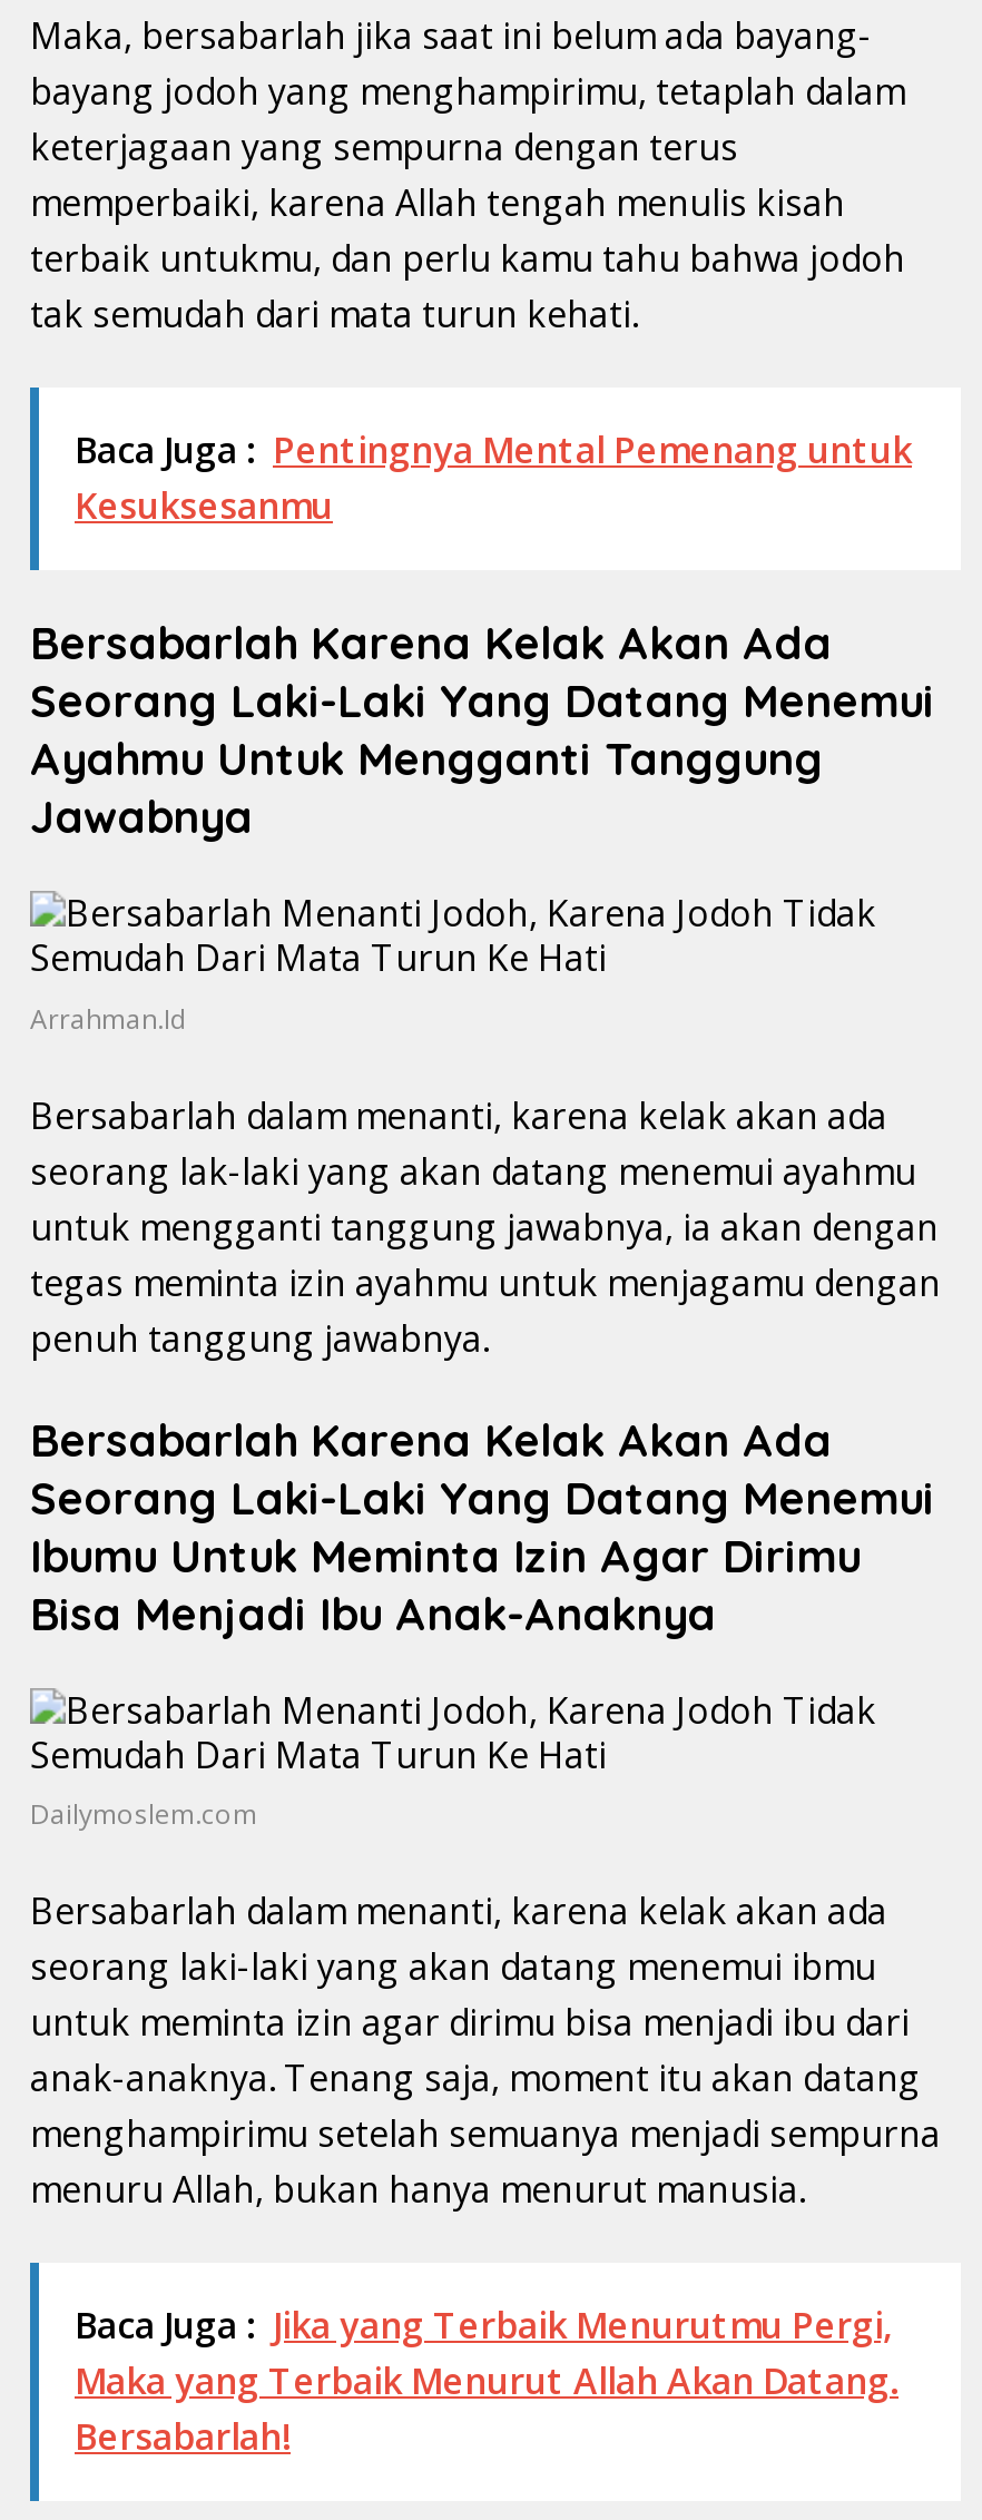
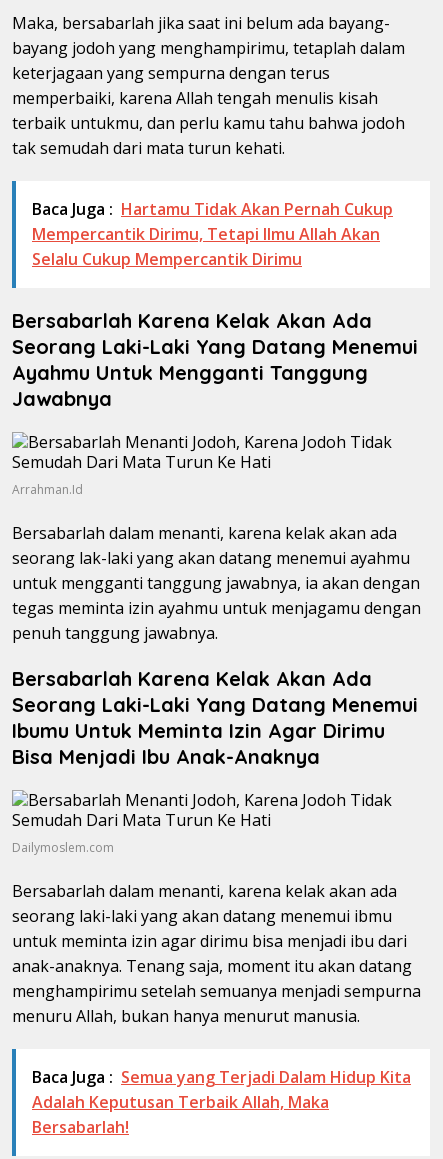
- Baca Juga : Pentingnya Mental Pemenang untuk
- Kesuksesanmu
+ Baca Juga : Hartamu Tidak Akan Pernah Cukup
+ Mempercantik Dirimu, Tetapi Ilmu Allah Akan
+ Selalu Cukup Mempercantik Dirimu

- Baca Juga : Jika yang Terbaik Menurutmu Pergi,
- Maka yang Terbaik Menurut Allah Akan Datang.
+ Baca Juga : Semua yang Terjadi Dalam Hidup Kita
+ Adalah Keputusan Terbaik Allah, Maka
